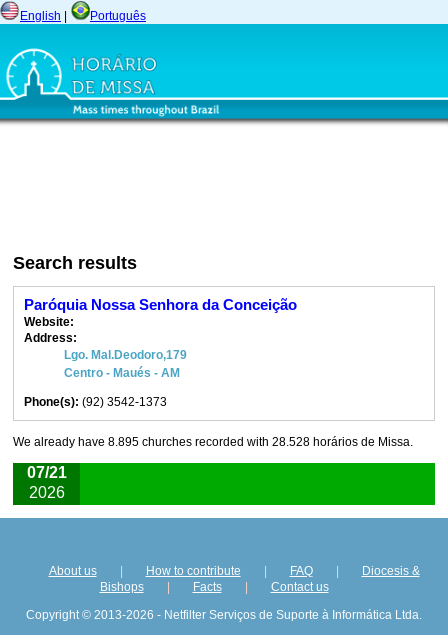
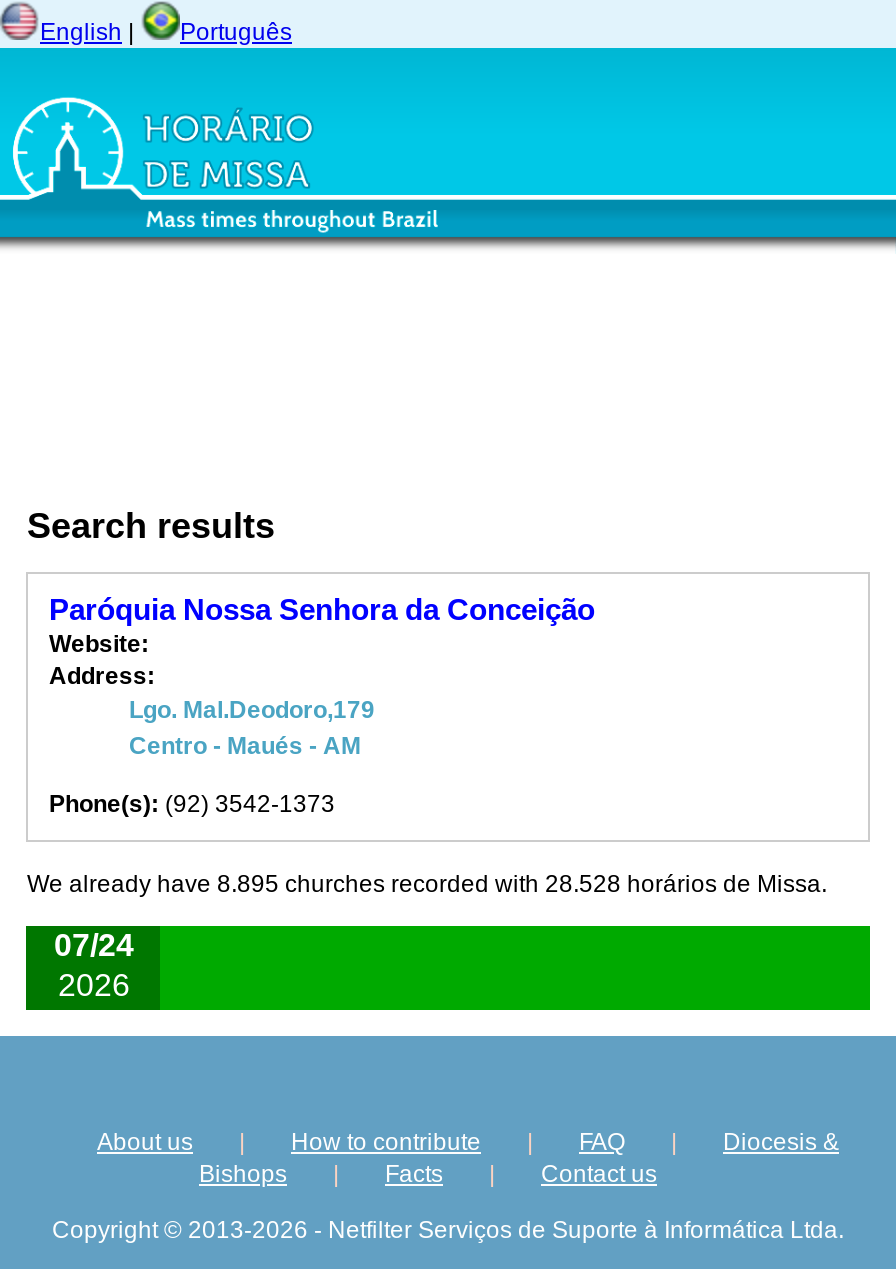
- 07/21
+ 07/24
